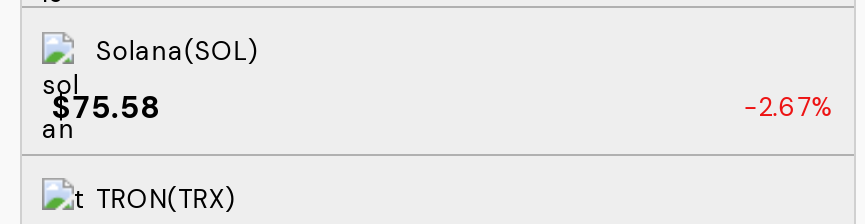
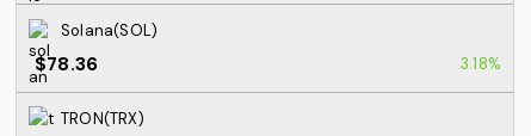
- $75.58
+ $78.36

- -2.67%
+ 3.18%
